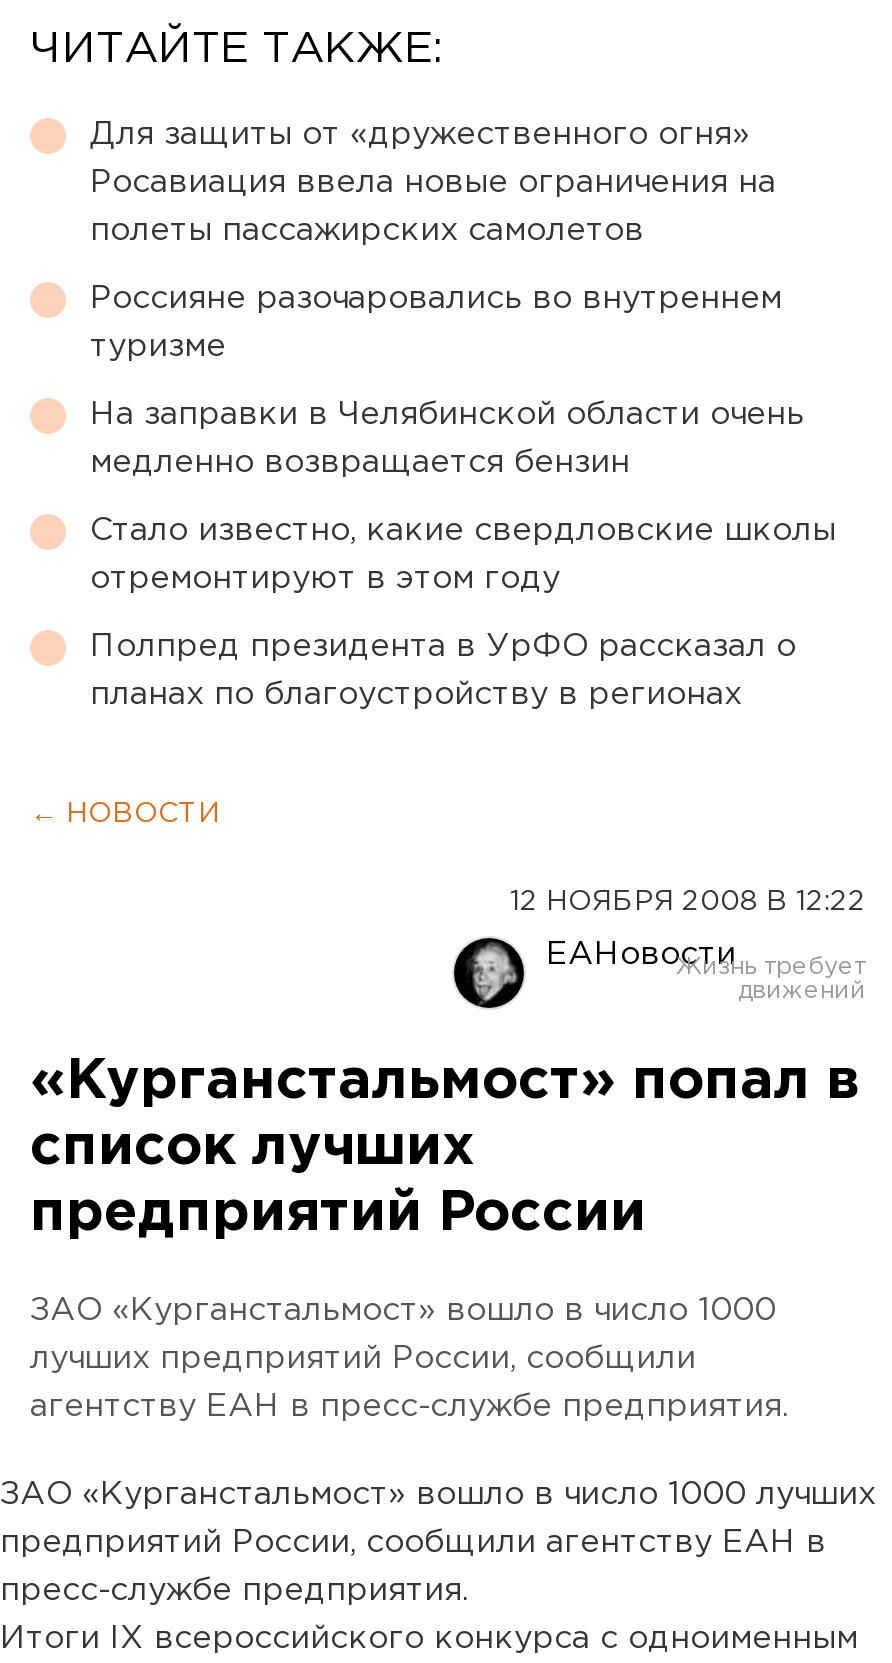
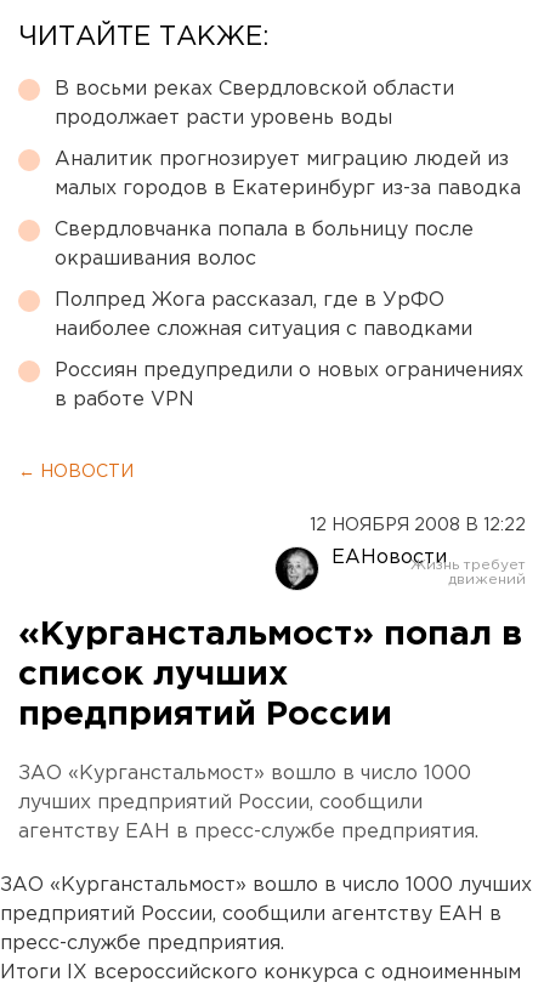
- Для защиты от «дружественного огня»
- Росавиация ввела новые ограничения на
- полеты пассажирских самолетов
- Россияне разочаровались во внутреннем
- туризме
- На заправки в Челябинской области очень
- медленно возвращается бензин
- Стало известно, какие свердловские школы
- отремонтируют в этом году
- Полпред президента в УрФО рассказал о
- планах по благоустройству в регионах
+ В восьми реках Свердловской области
+ продолжает расти уровень воды
+ Аналитик прогнозирует миграцию людей из
+ малых городов в Екатеринбург из-за паводка
+ Свердловчанка попала в больницу после
+ окрашивания волос
+ Полпред Жога рассказал, где в УрФО
+ наиболее сложная ситуация с паводками
+ Россиян предупредили о новых ограничениях
+ в работе VPN
